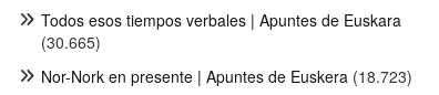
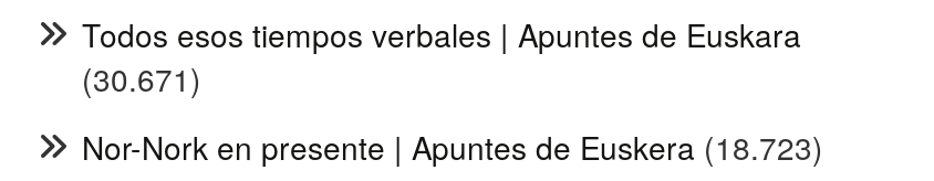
- (30.665)
+ (30.671)
